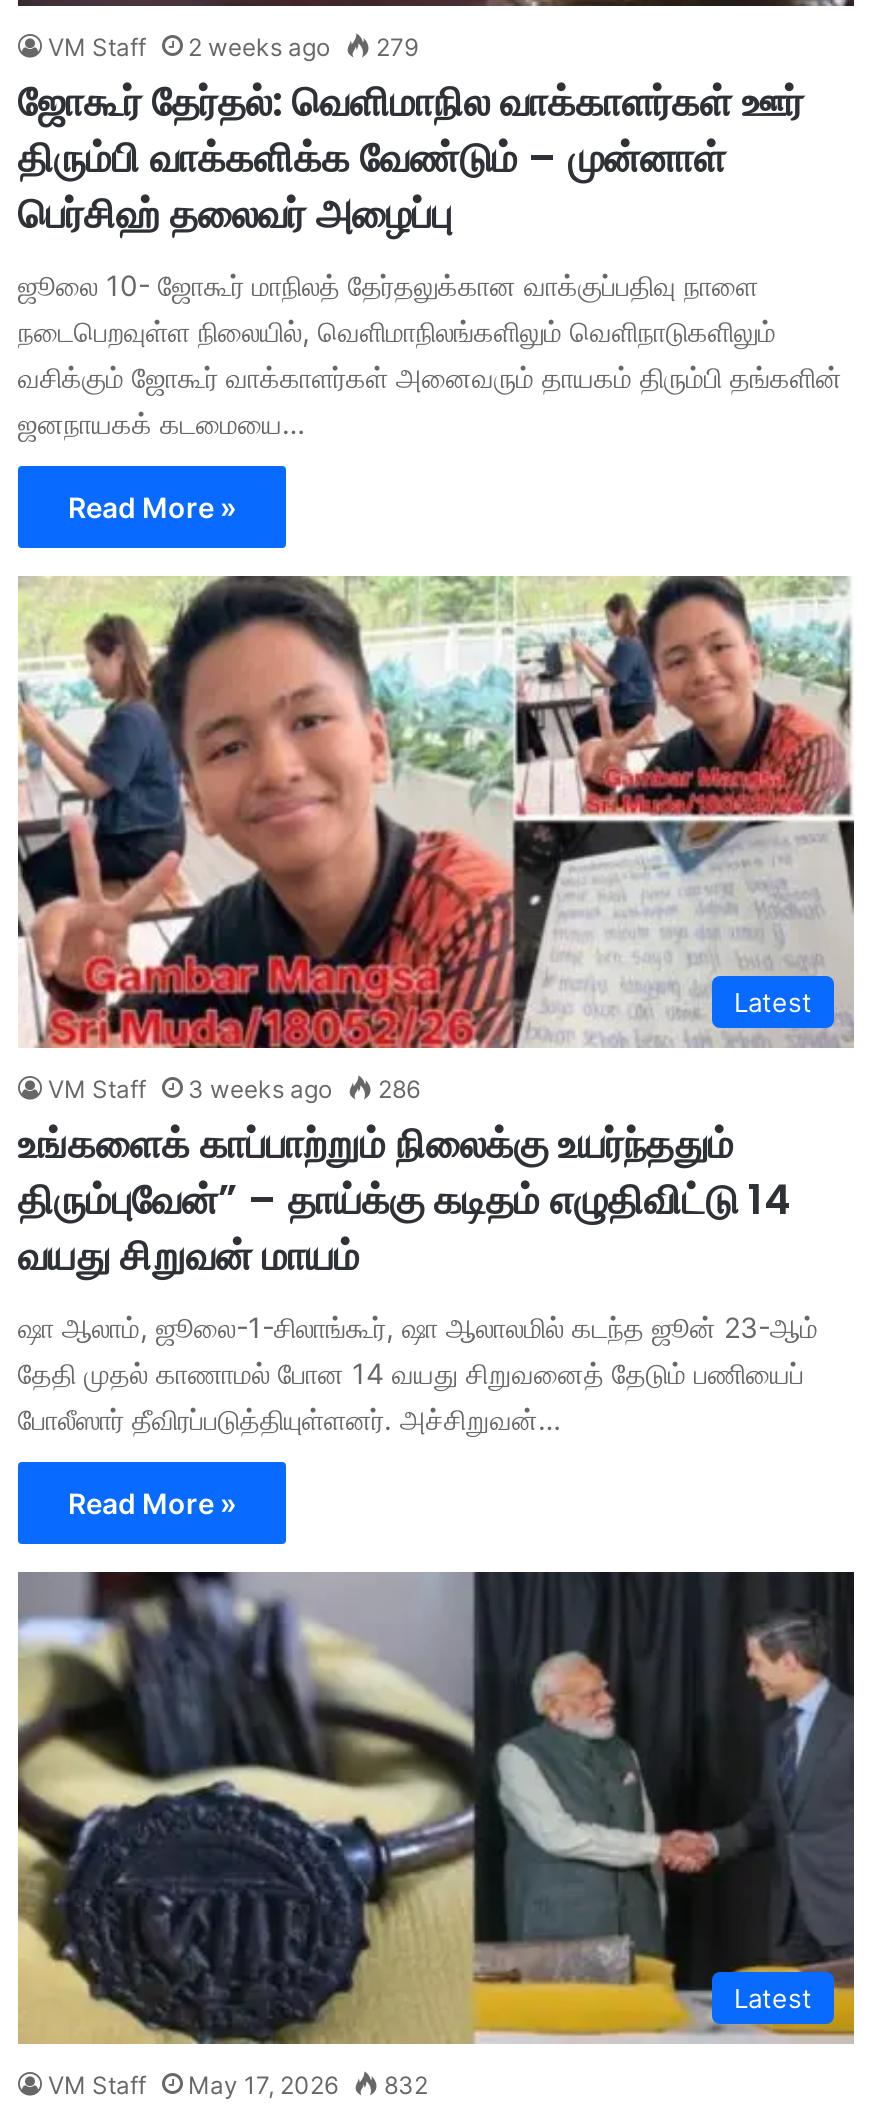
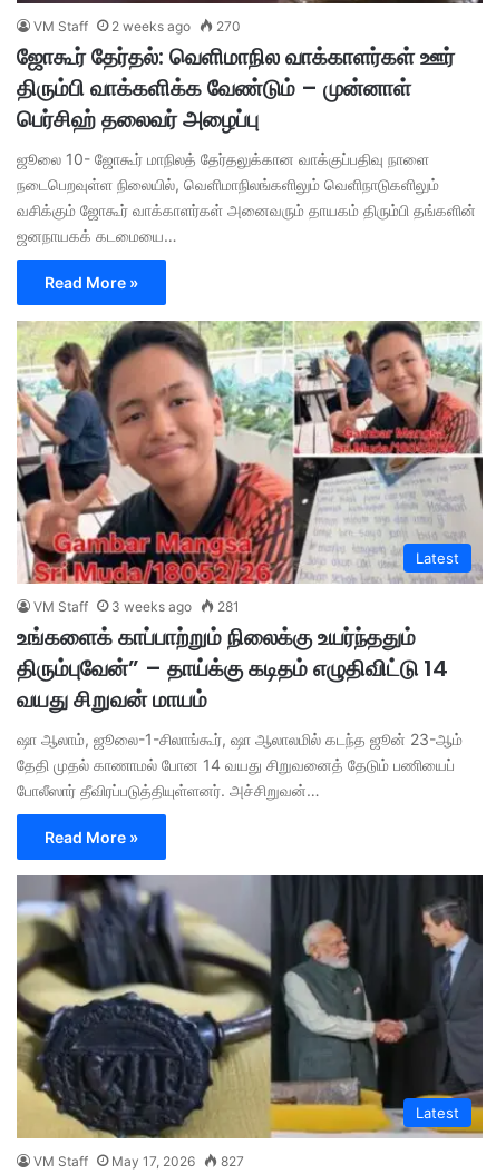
- VM Staff 2 weeks ago 279
+ VM Staff 2 weeks ago 270

- VM Staff 3 weeks ago 286
+ VM Staff 3 weeks ago 281

- VM Staff May 17, 2026 832
+ VM Staff May 17, 2026 827
